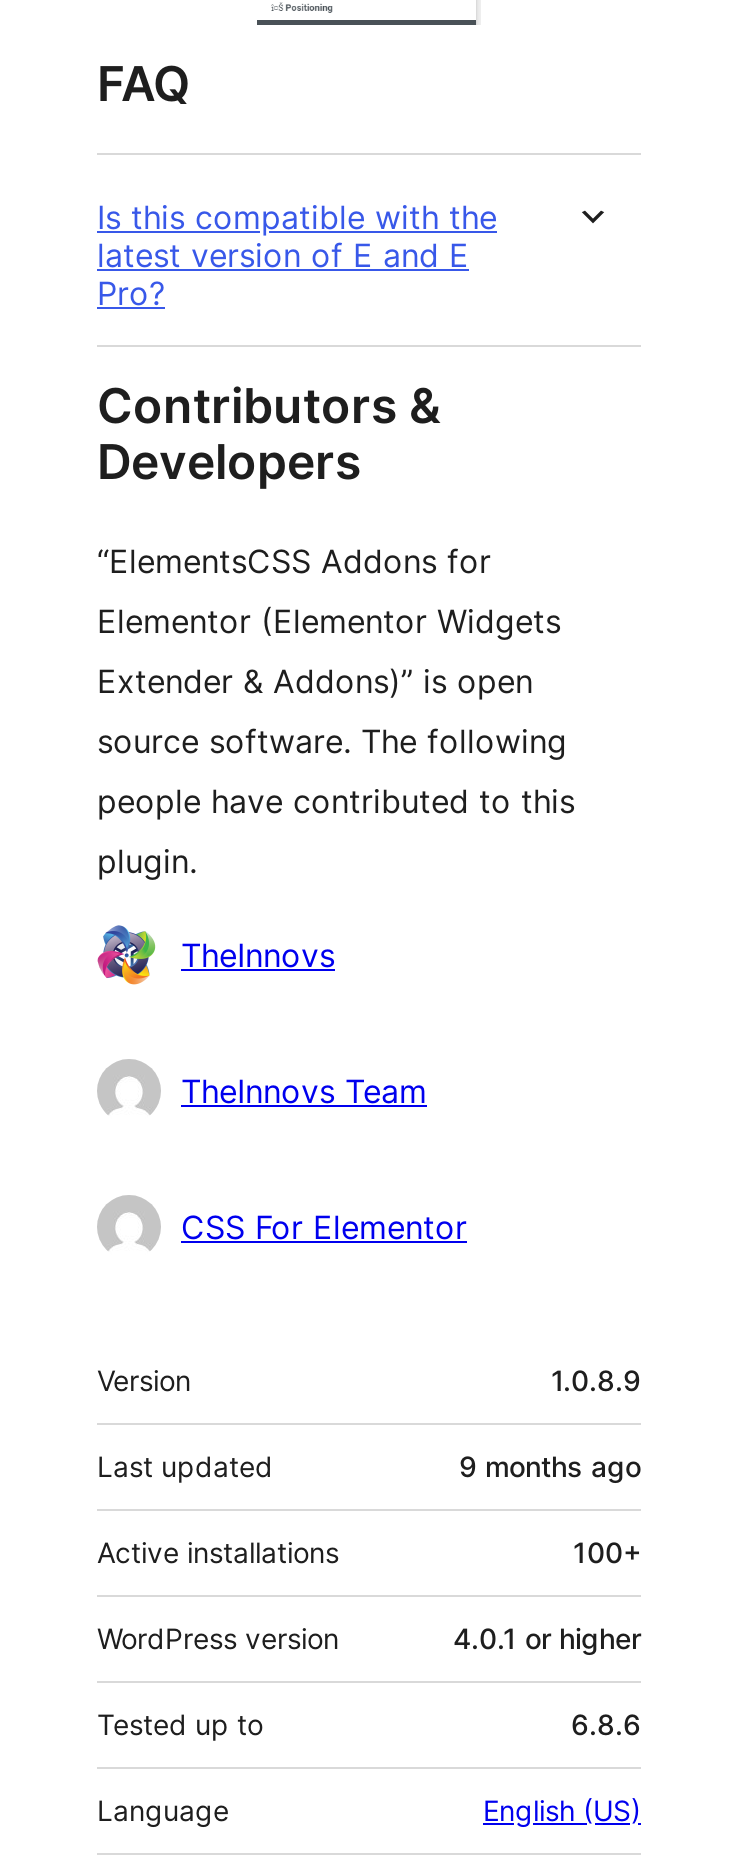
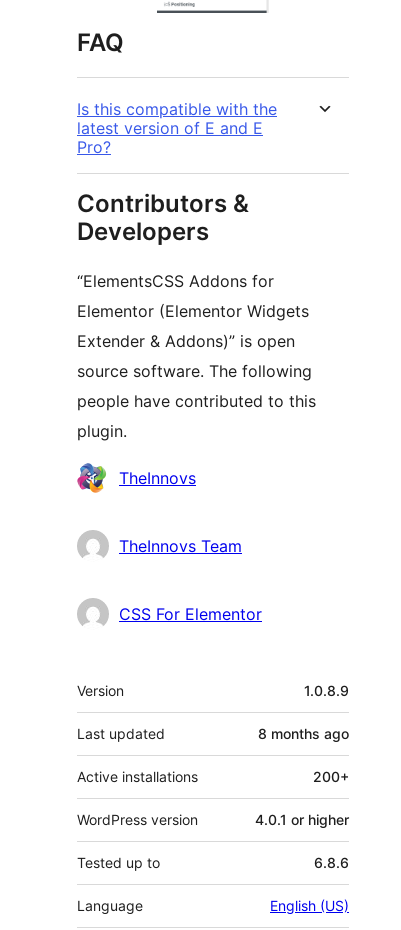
- 9 months ago
+ 8 months ago

- 100+
+ 200+
